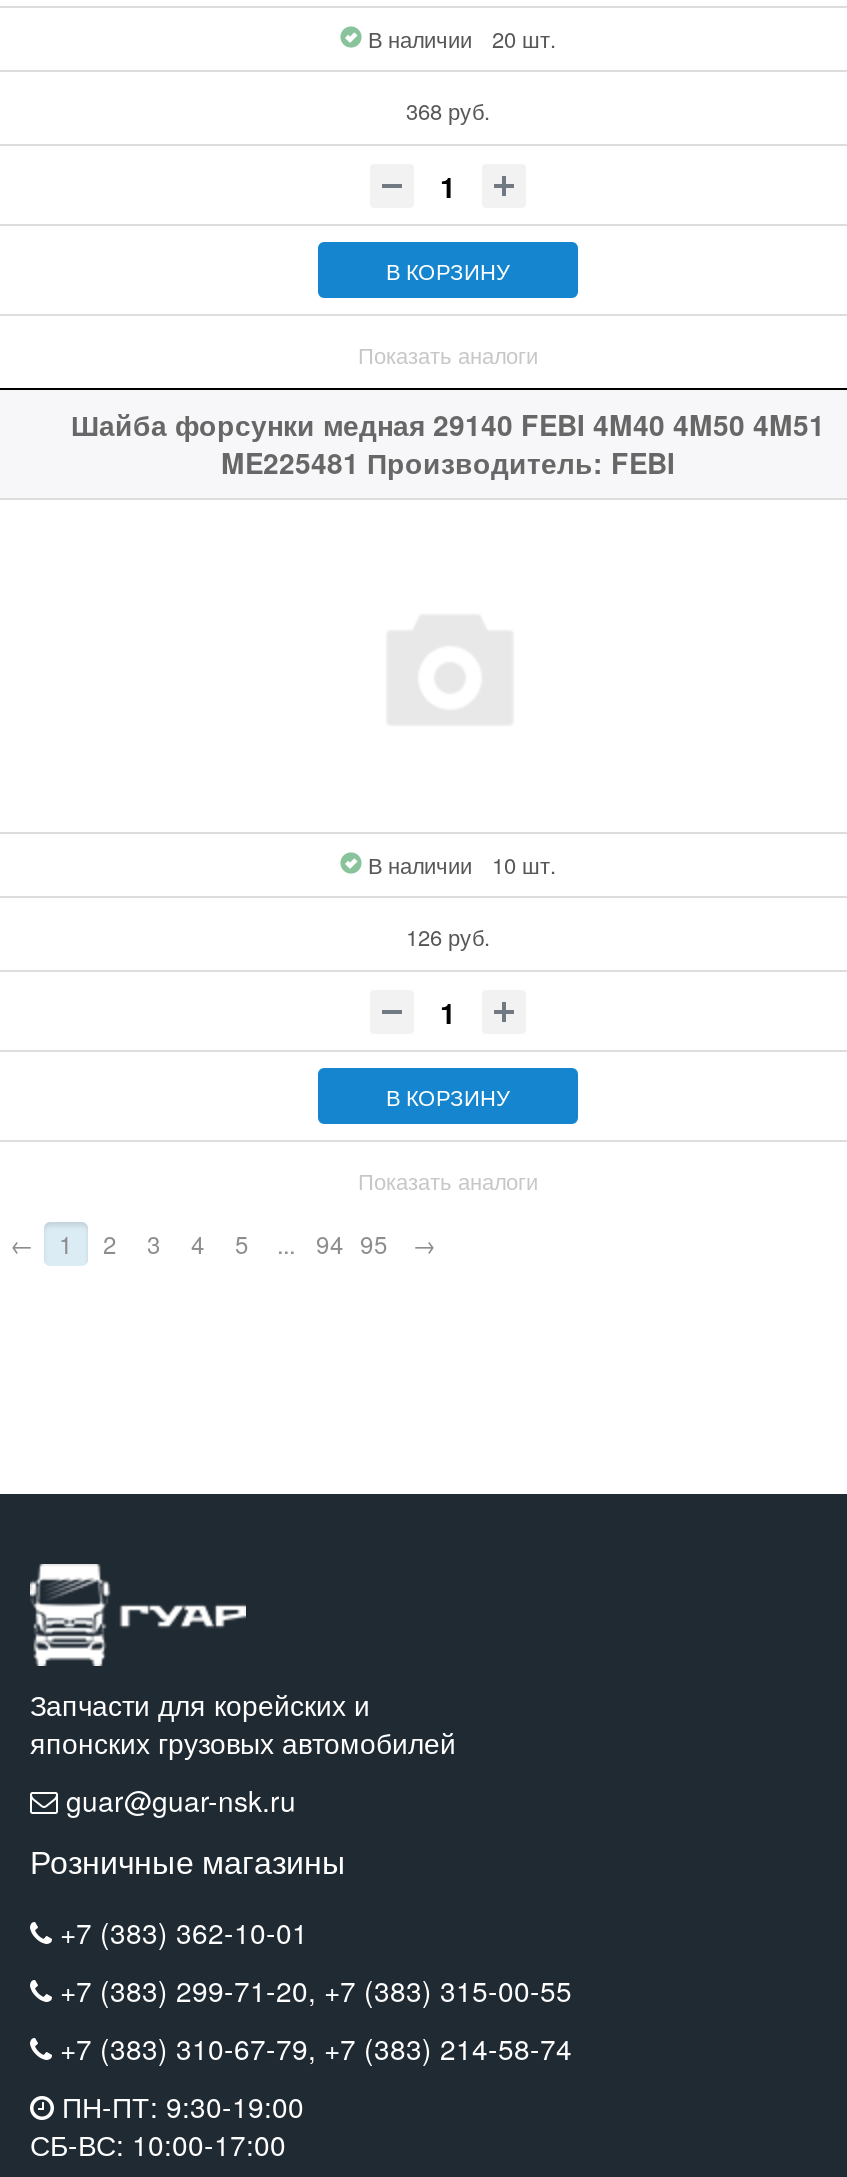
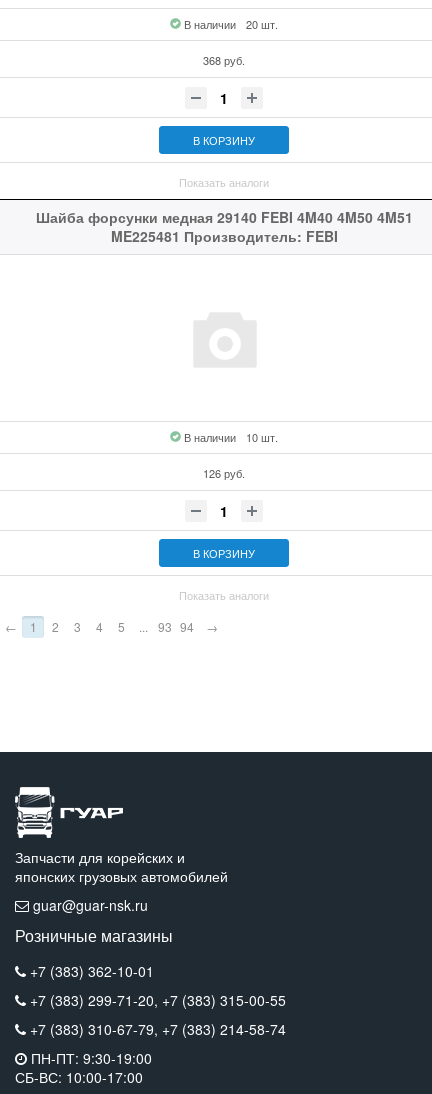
- 94 95
+ 93 94
